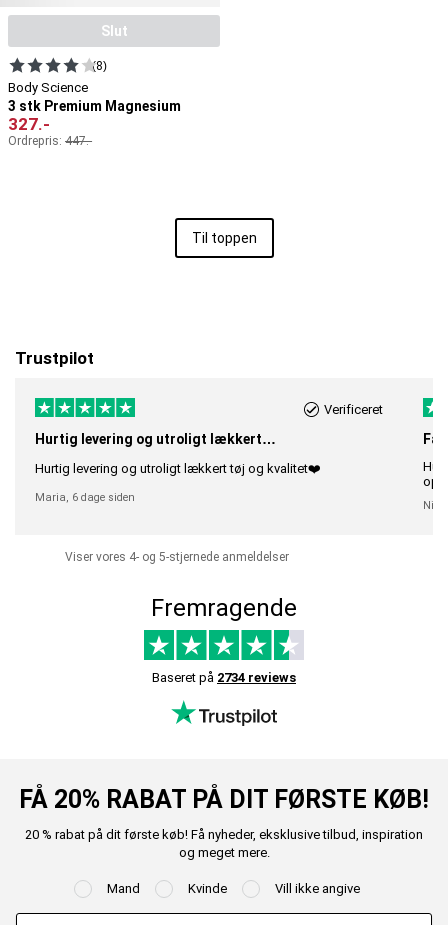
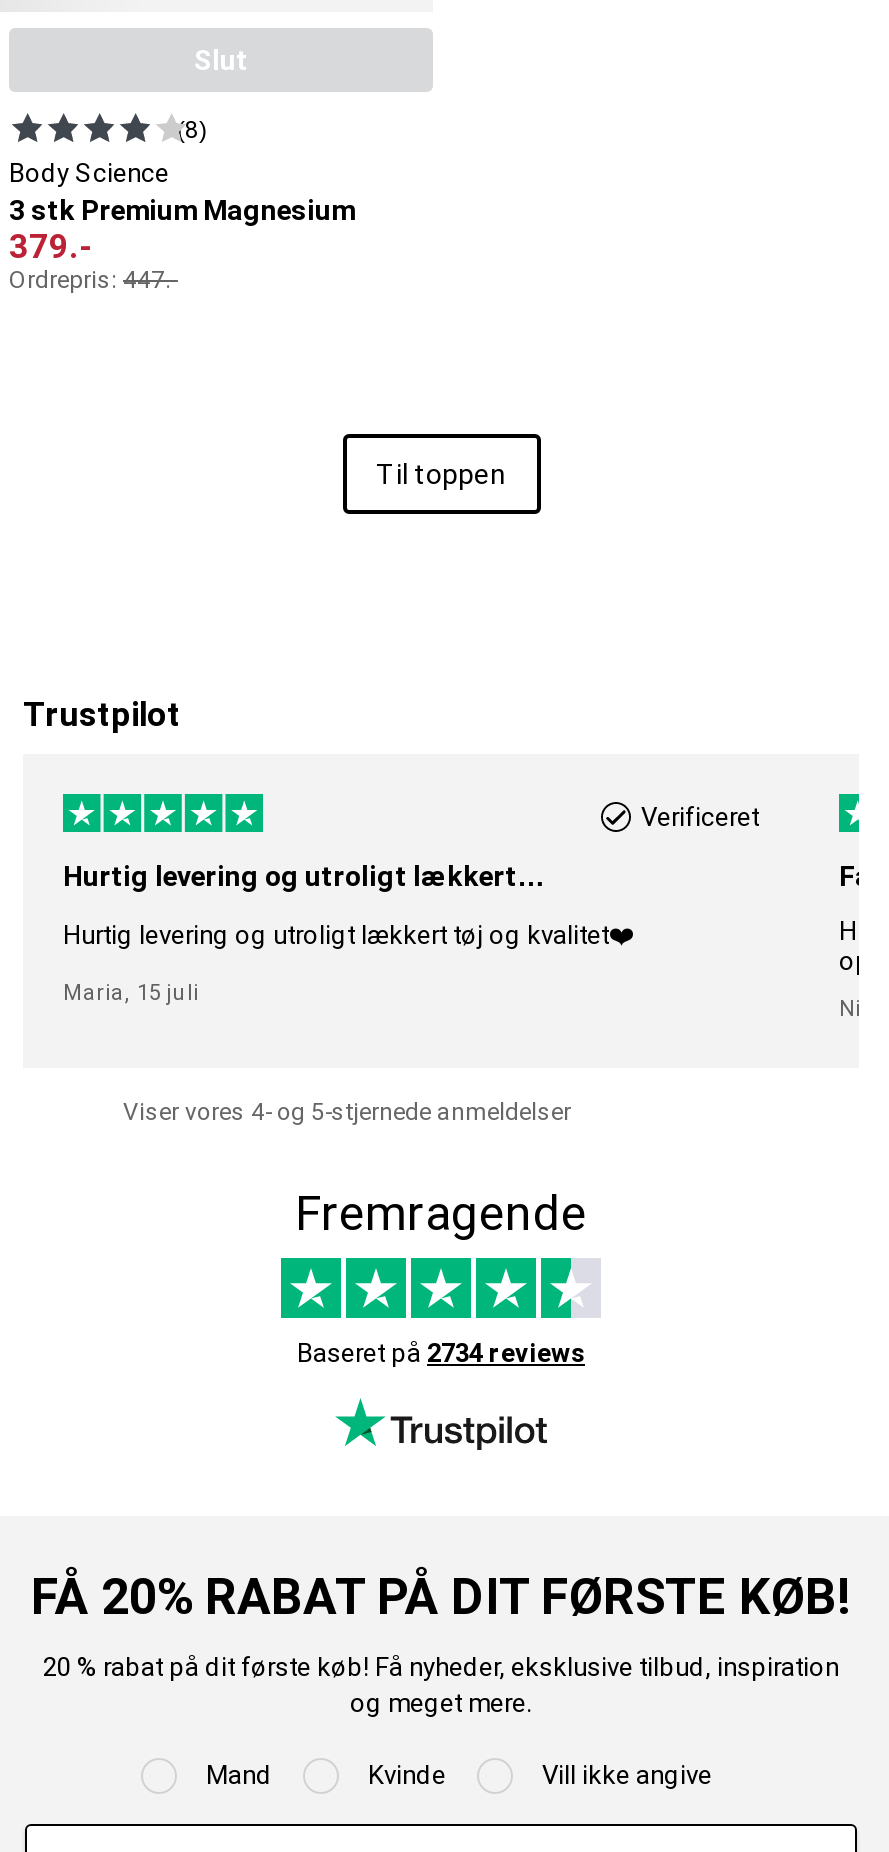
- 327.-
+ 379.-

- Maria, 6 dage siden
+ Maria, 15 juli
